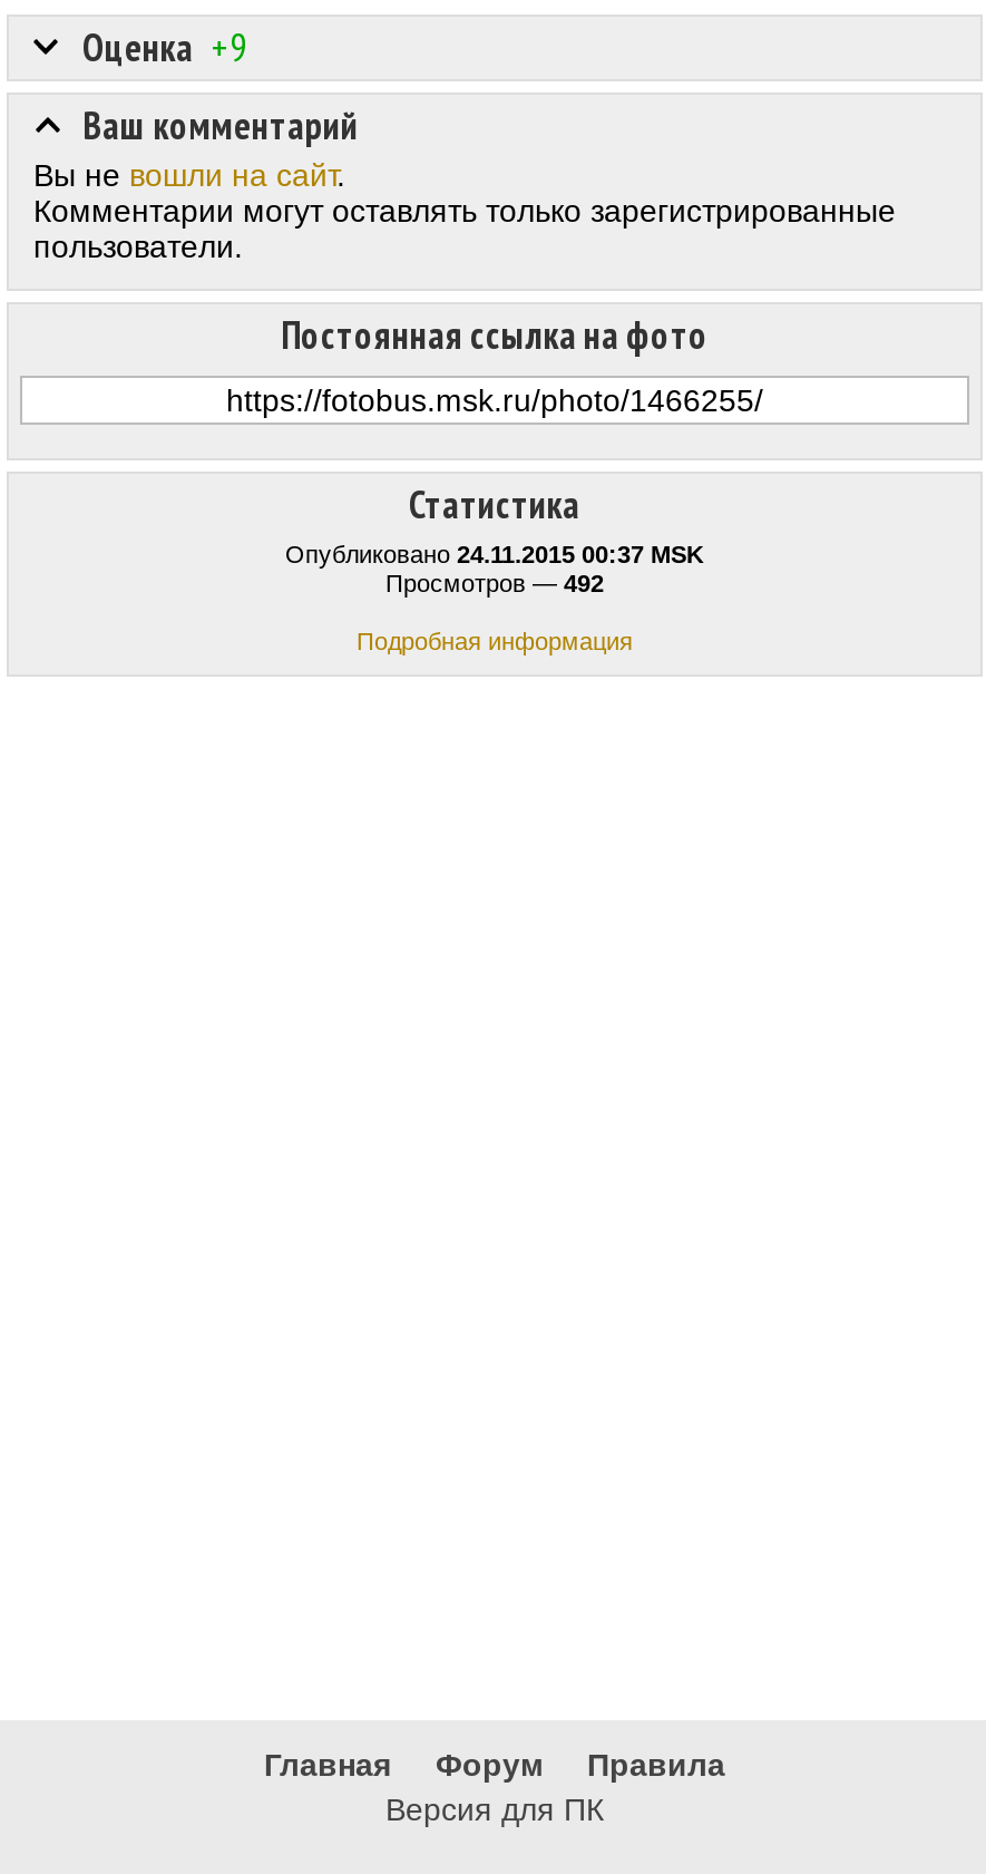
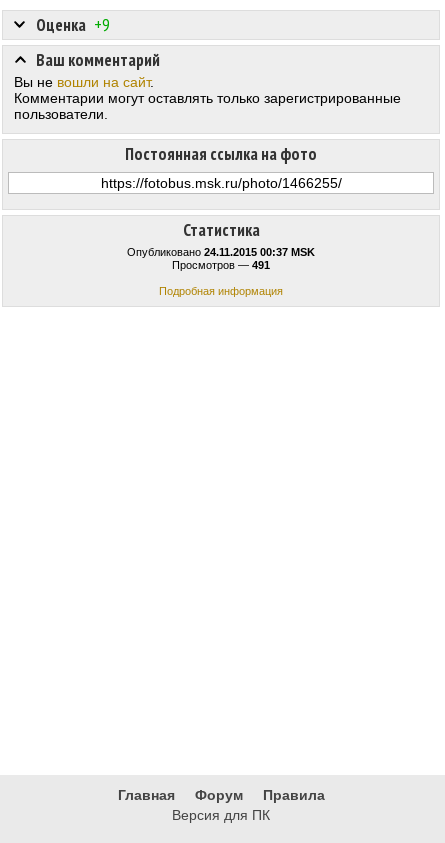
- Просмотров — 492
+ Просмотров — 491
